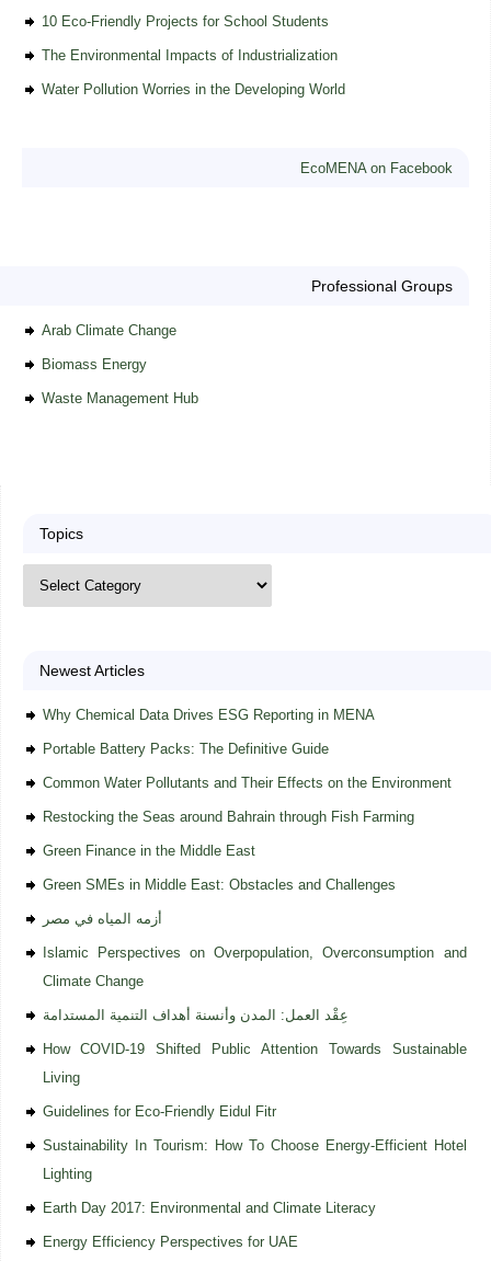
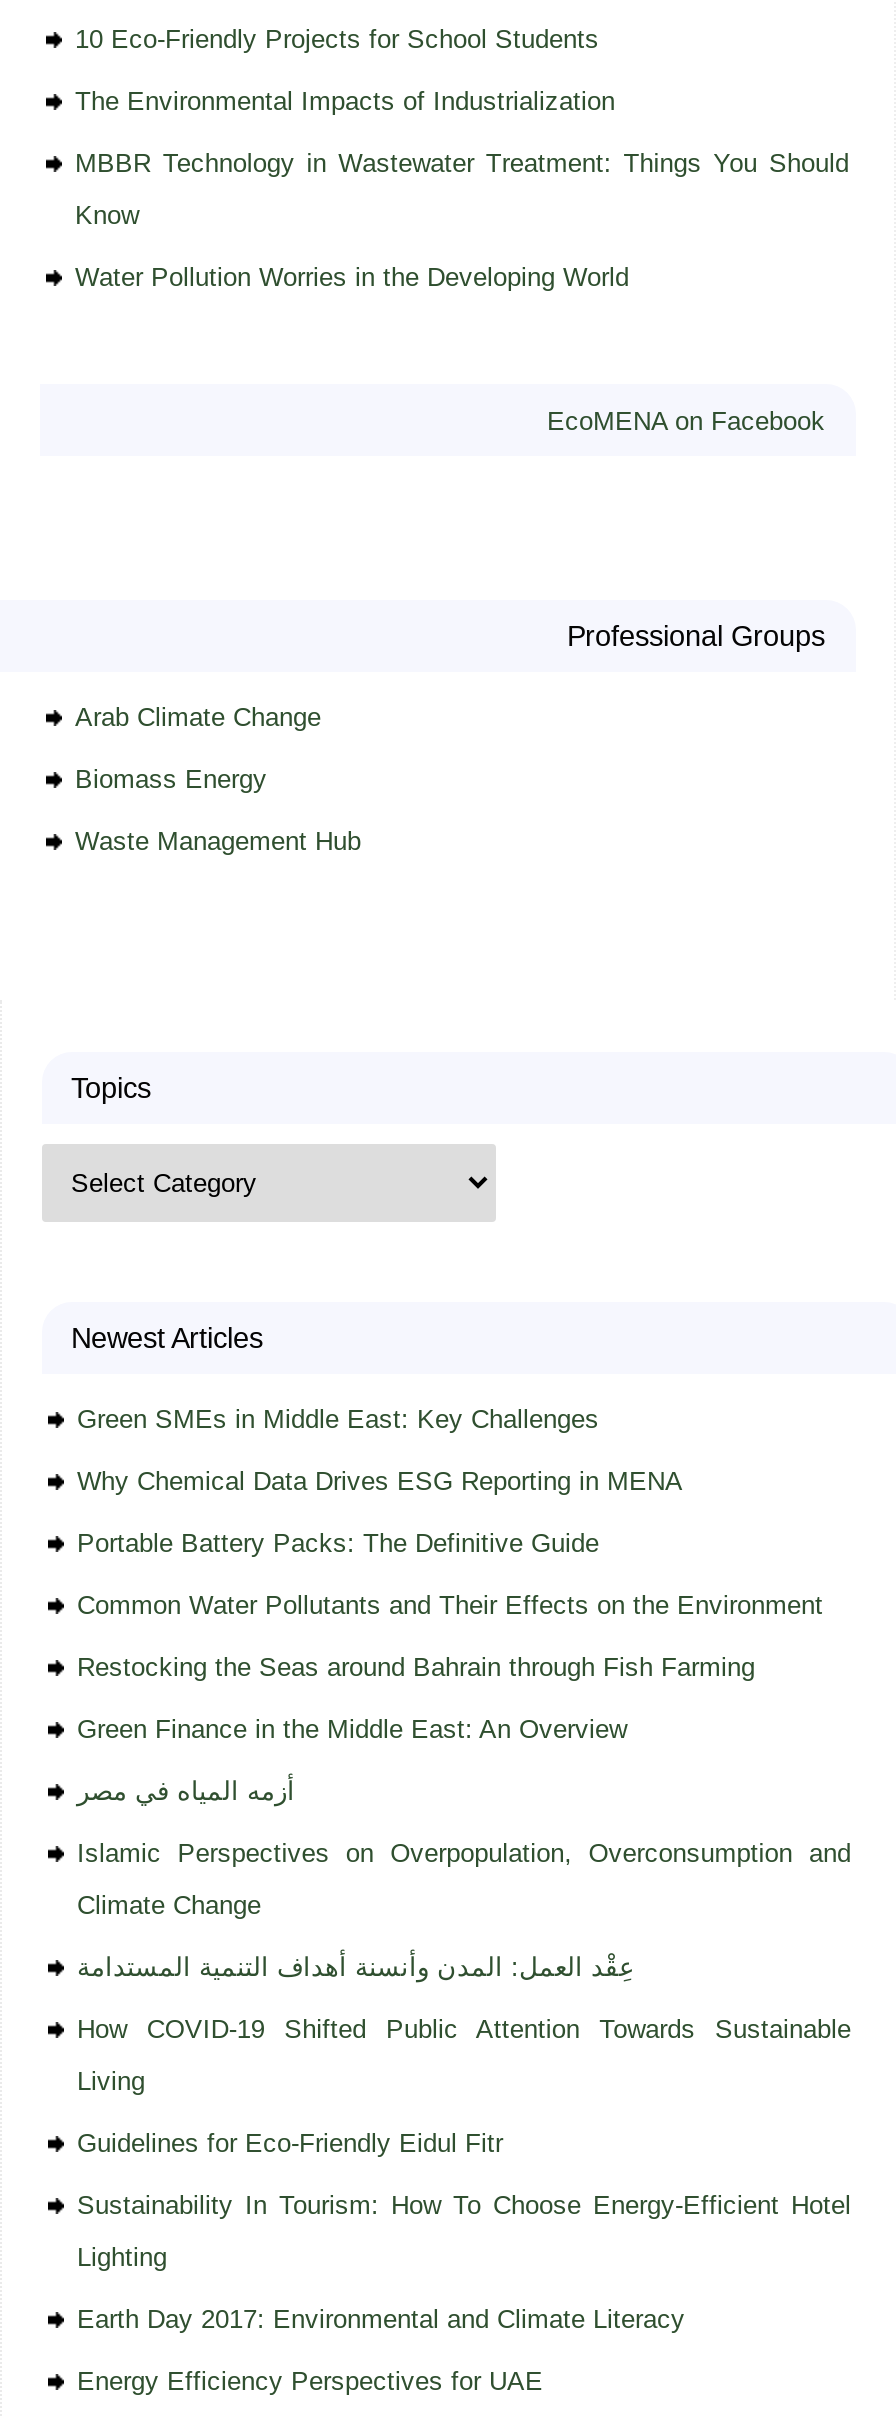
+ MBBR Technology in Wastewater Treatment: Things You Should
+ Know

+ Green SMEs in Middle East: Key Challenges

moved down: Why Chemical Data Drives ESG Reporting in MENA | Portable Battery Packs: The Definitive Guide | Common Water Pollutants and Their Effects on the Environment | Restocking the Seas around Bahrain through Fish Farming

- Green Finance in the Middle East
- Green SMEs in Middle East: Obstacles and Challenges
+ Green Finance in the Middle East: An Overview
